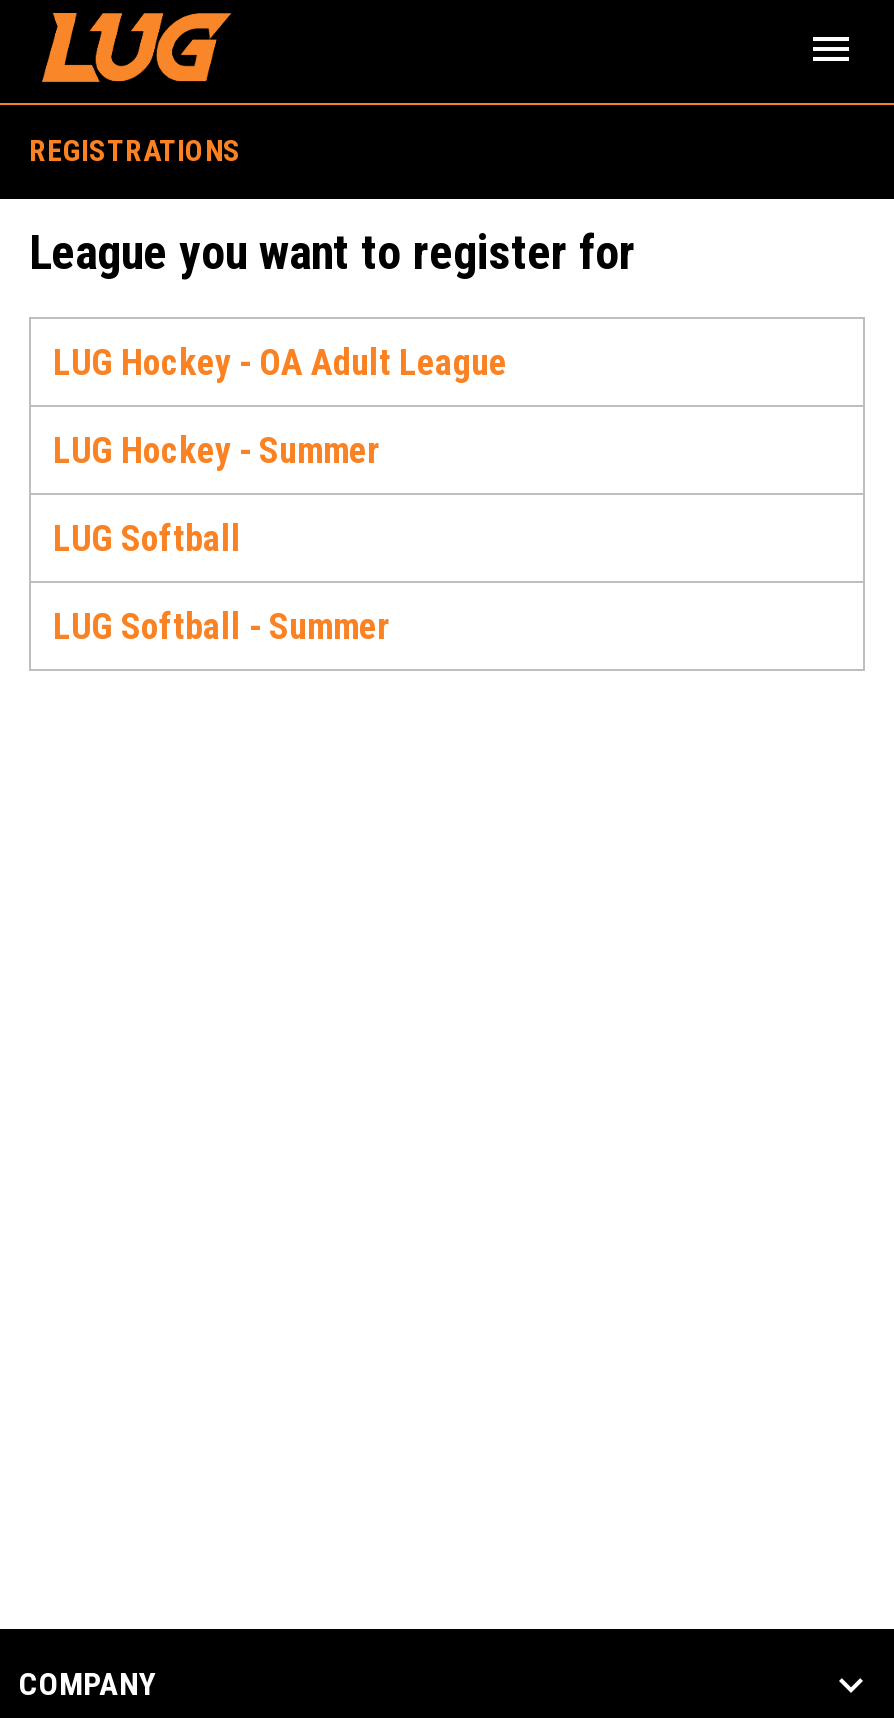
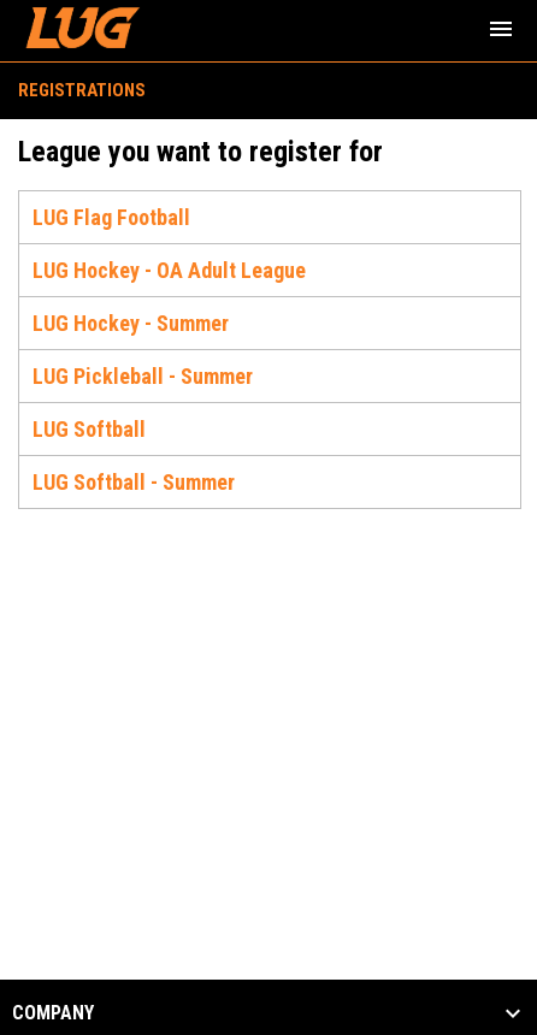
+ LUG Flag Football

moved down: LUG Hockey - OA Adult League | LUG Hockey - Summer

+ LUG Pickleball - Summer

moved down: LUG Softball | LUG Softball - Summer
